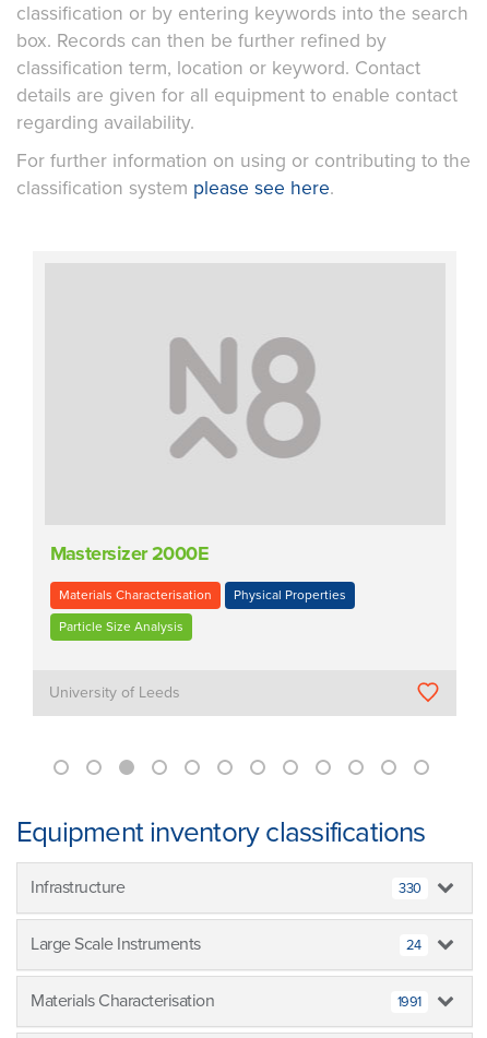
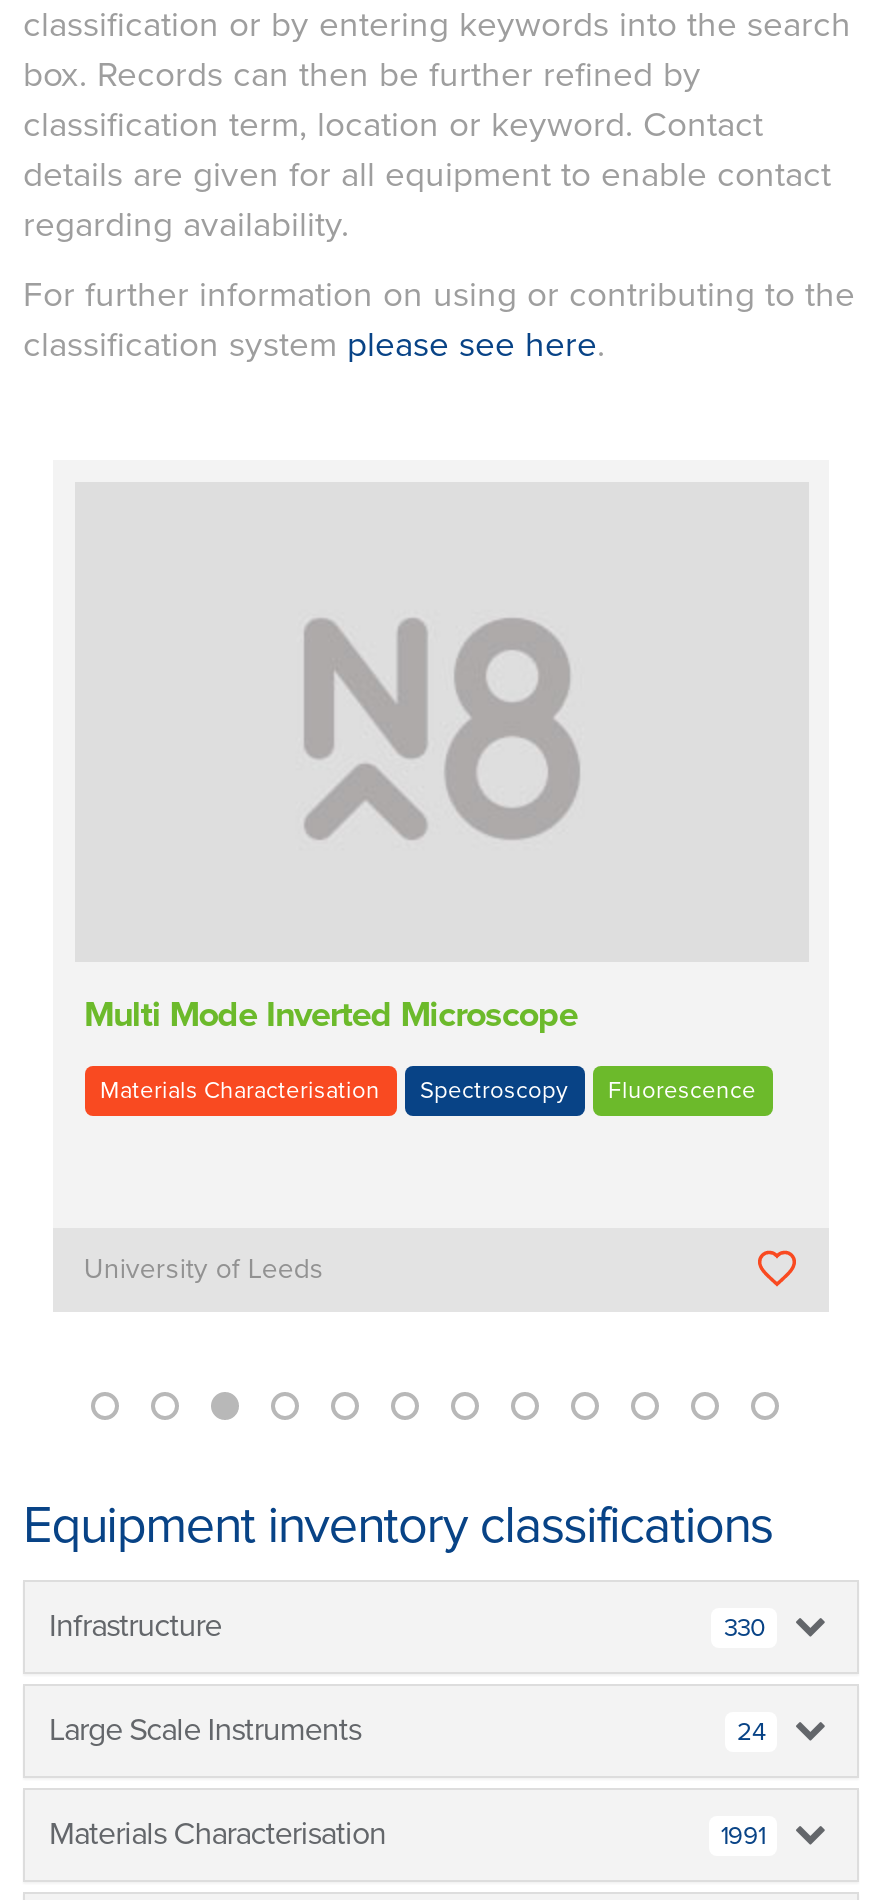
- Mastersizer 2000E
+ Multi Mode Inverted Microscope

- Physical Properties
- Particle Size Analysis
+ Spectroscopy
+ Fluorescence
